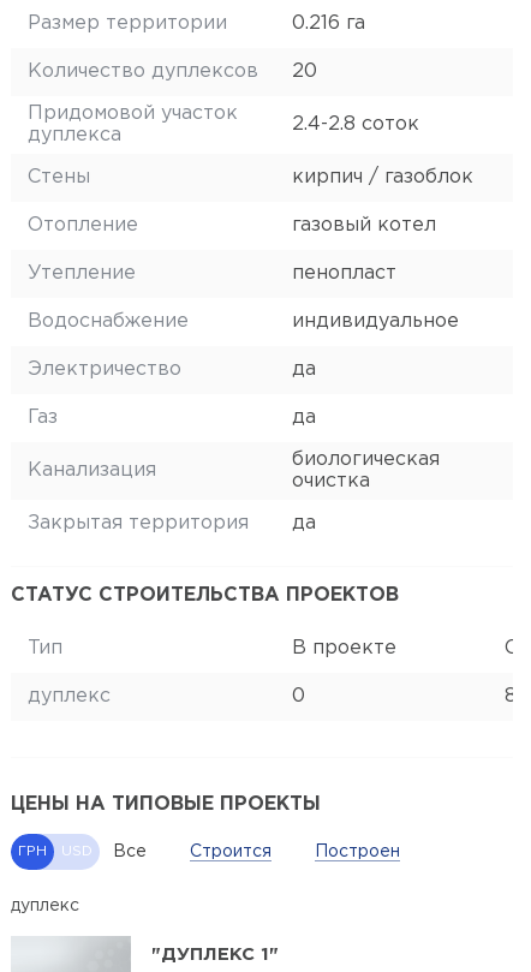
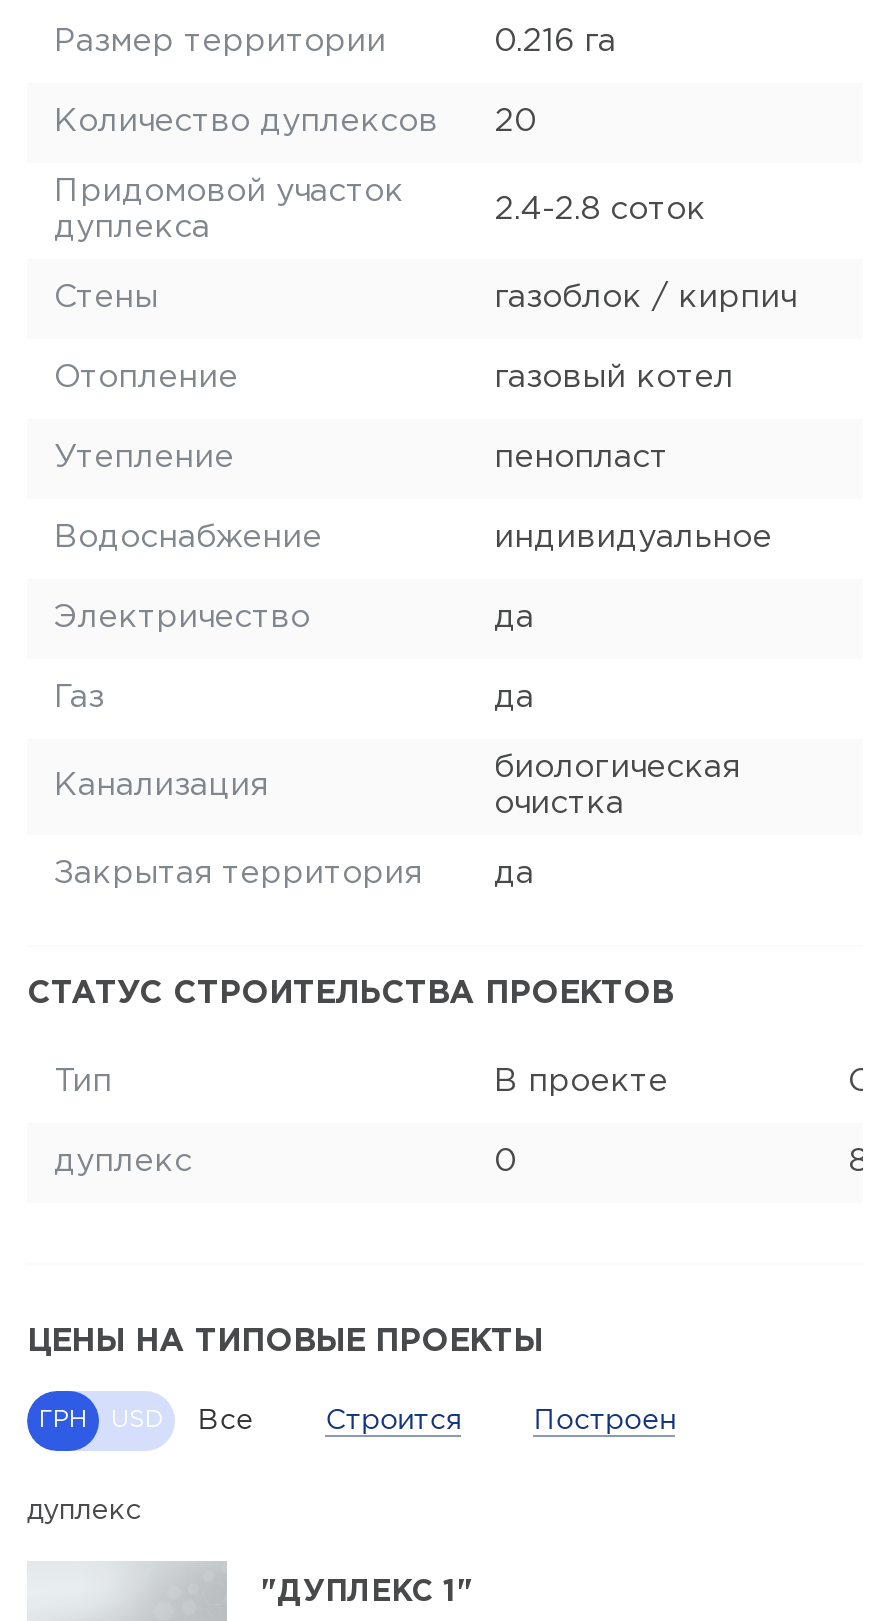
- кирпич / газоблок
+ газоблок / кирпич
